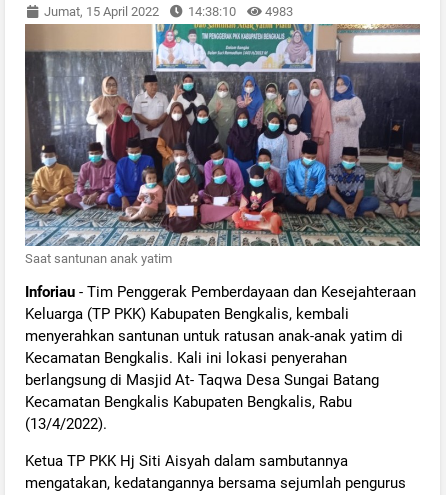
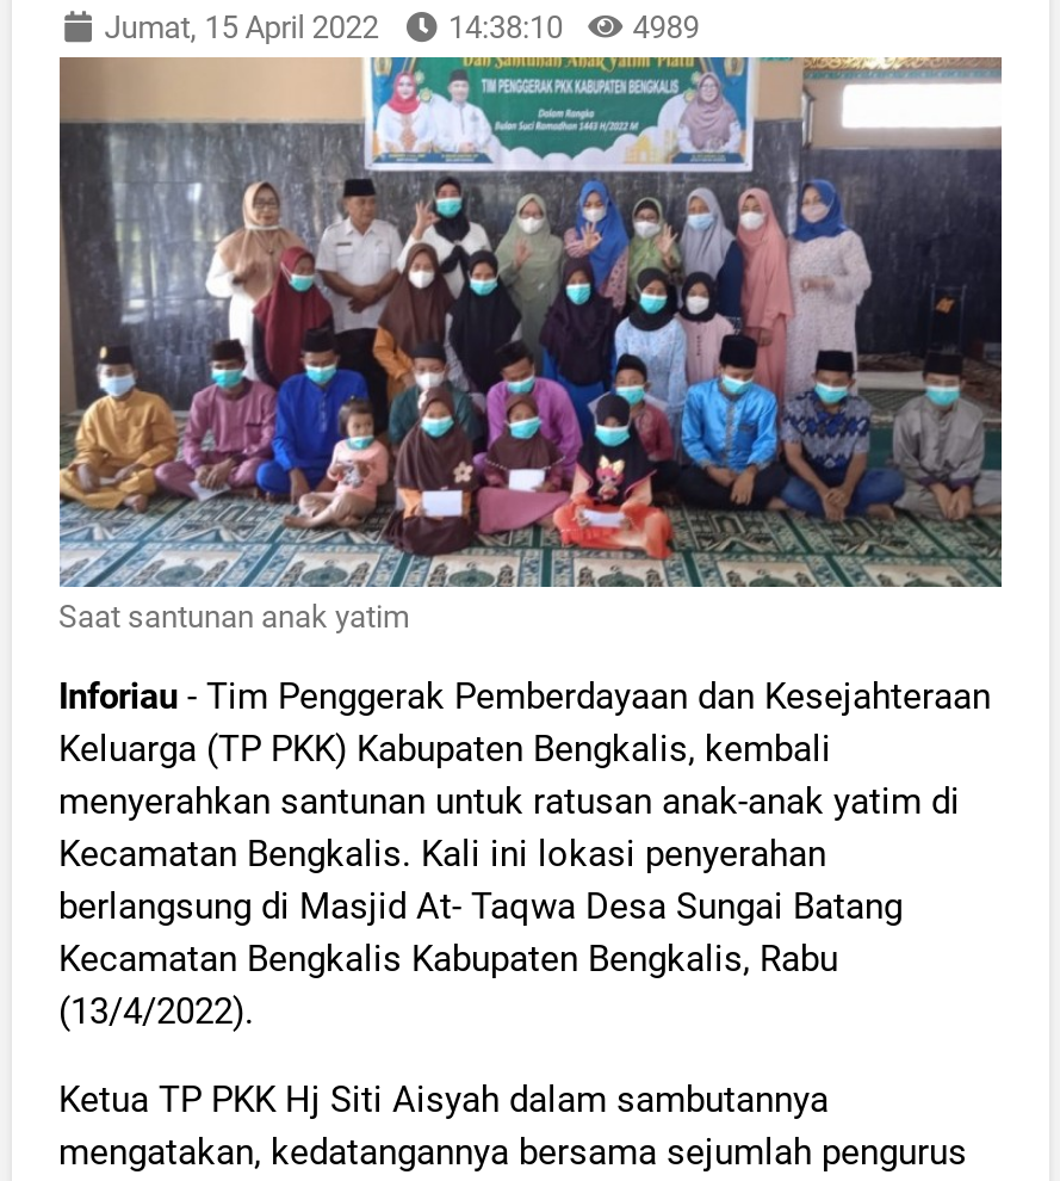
- Jumat, 15 April 2022 14:38:10 4983
+ Jumat, 15 April 2022 14:38:10 4989
